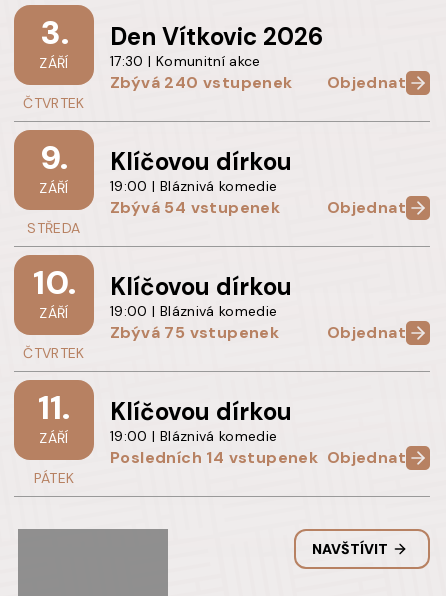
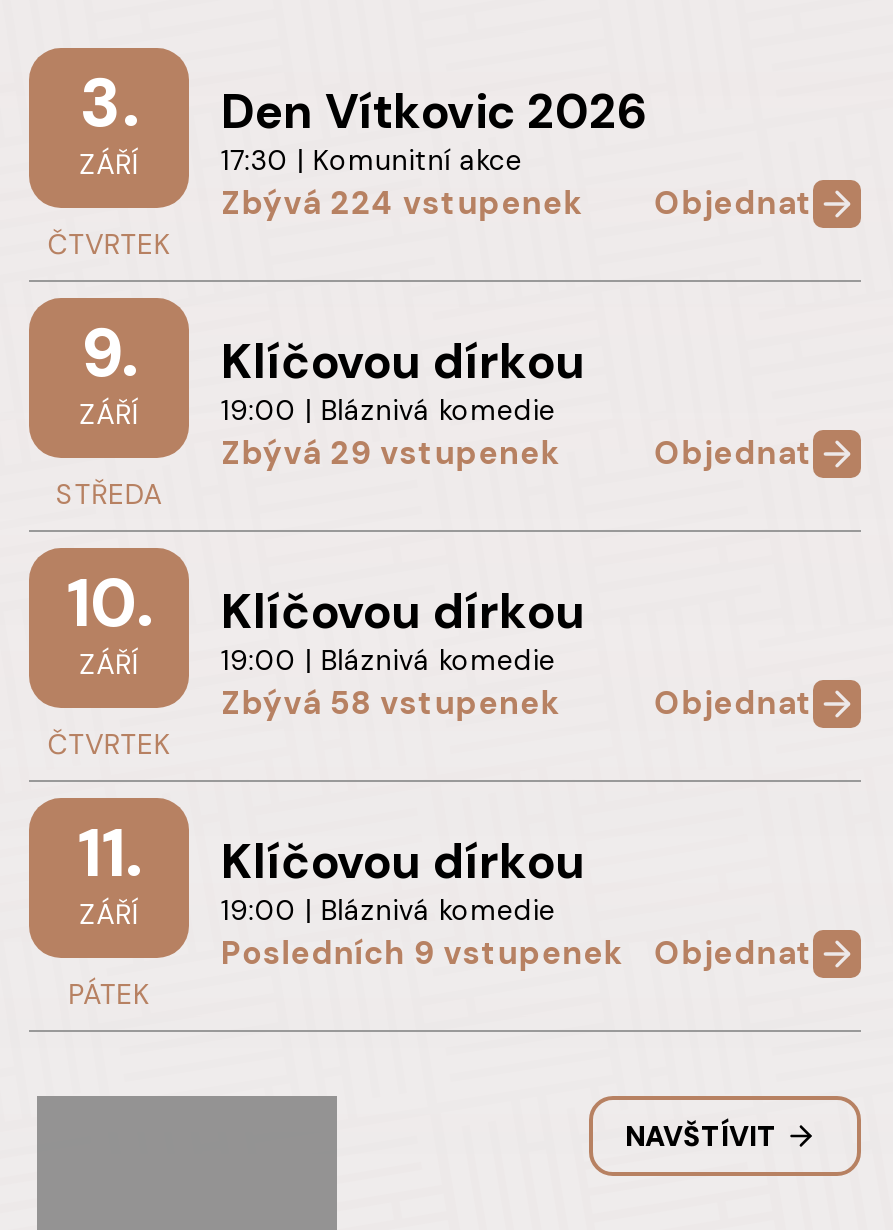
- Zbývá 240 vstupenek
+ Zbývá 224 vstupenek

- Zbývá 54 vstupenek
+ Zbývá 29 vstupenek

- Zbývá 75 vstupenek
+ Zbývá 58 vstupenek

- Posledních 14 vstupenek Objednat
+ Posledních 9 vstupenek
+ Objednat
